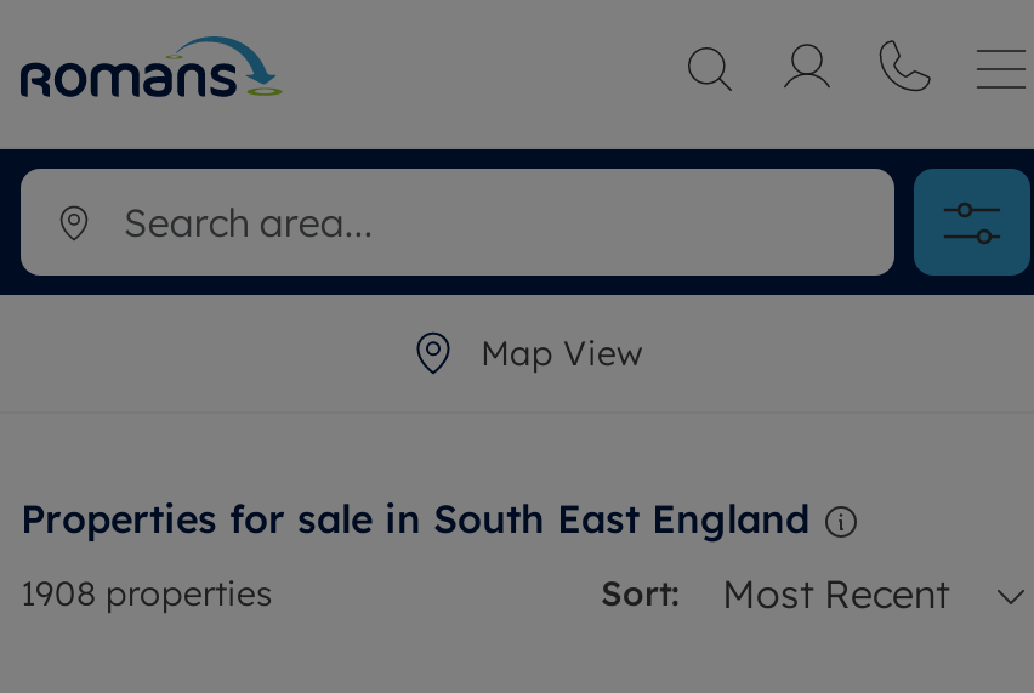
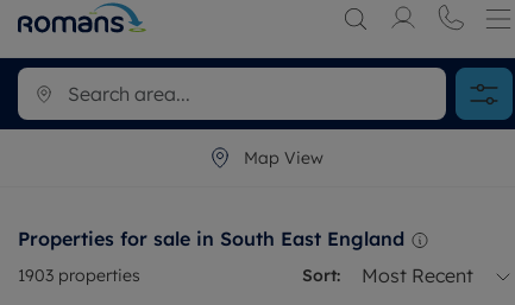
- 1908 properties
+ 1903 properties
